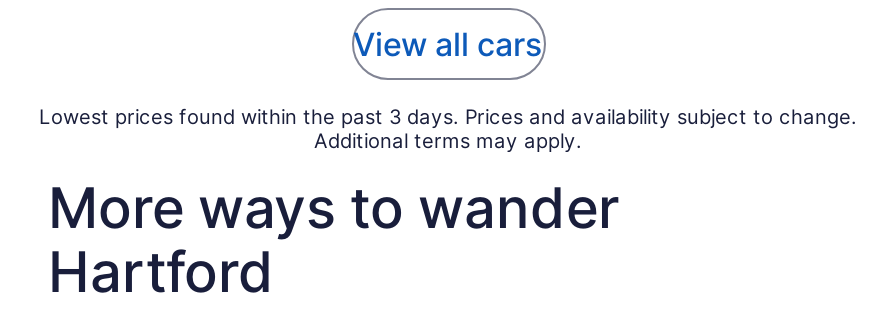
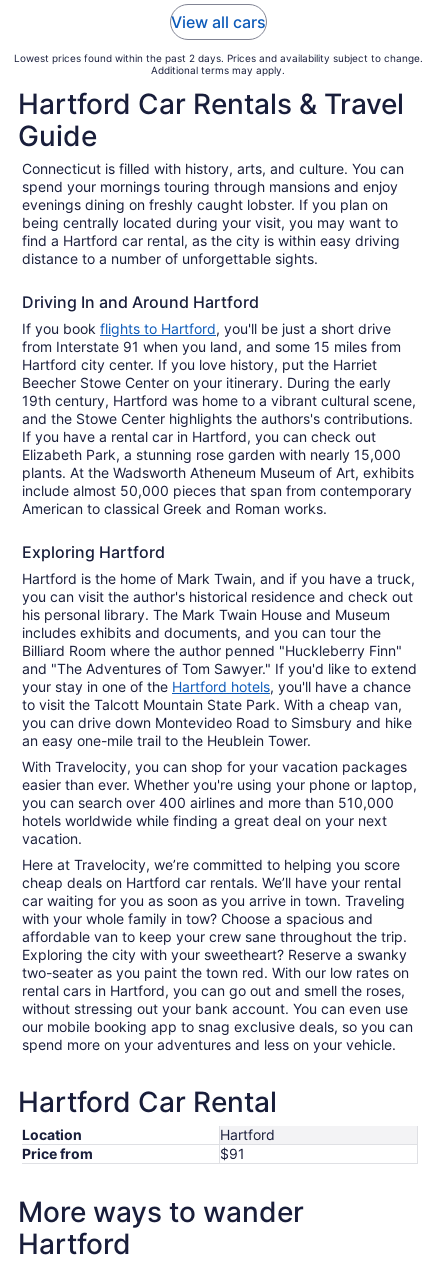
- Lowest prices found within the past 3 days. Prices and availability subject to change.
+ Lowest prices found within the past 2 days. Prices and availability subject to change.

+ Hartford Car Rentals & Travel
+ Guide
+ Connecticut is filled with history, arts, and culture. You can
+ spend your mornings touring through mansions and enjoy
+ evenings dining on freshly caught lobster. If you plan on
+ being centrally located during your visit, you may want to
+ find a Hartford car rental, as the city is within easy driving
+ distance to a number of unforgettable sights.
+ Driving In and Around Hartford
+ If you book flights to Hartford, you'll be just a short drive
+ from Interstate 91 when you land, and some 15 miles from
+ Hartford city center. If you love history, put the Harriet
+ Beecher Stowe Center on your itinerary. During the early
+ 19th century, Hartford was home to a vibrant cultural scene,
+ and the Stowe Center highlights the authors's contributions.
+ If you have a rental car in Hartford, you can check out
+ Elizabeth Park, a stunning rose garden with nearly 15,000
+ plants. At the Wadsworth Atheneum Museum of Art, exhibits
+ include almost 50,000 pieces that span from contemporary
+ American to classical Greek and Roman works.
+ Exploring Hartford
+ Hartford is the home of Mark Twain, and if you have a truck,
+ you can visit the author's historical residence and check out
+ his personal library. The Mark Twain House and Museum
+ includes exhibits and documents, and you can tour the
+ Billiard Room where the author penned "Huckleberry Finn"
+ and "The Adventures of Tom Sawyer." If you'd like to extend
+ your stay in one of the Hartford hotels, you'll have a chance
+ to visit the Talcott Mountain State Park. With a cheap van,
+ you can drive down Montevideo Road to Simsbury and hike
+ an easy one-mile trail to the Heublein Tower.
+ With Travelocity, you can shop for your vacation packages
+ easier than ever. Whether you're using your phone or laptop,
+ you can search over 400 airlines and more than 510,000
+ hotels worldwide while finding a great deal on your next
+ vacation.
+ Here at Travelocity, we’re committed to helping you score
+ cheap deals on Hartford car rentals. We’ll have your rental
+ car waiting for you as soon as you arrive in town. Traveling
+ with your whole family in tow? Choose a spacious and
+ affordable van to keep your crew sane throughout the trip.
+ Exploring the city with your sweetheart? Reserve a swanky
+ two-seater as you paint the town red. With our low rates on
+ rental cars in Hartford, you can go out and smell the roses,
+ without stressing out your bank account. You can even use
+ our mobile booking app to snag exclusive deals, so you can
+ spend more on your adventures and less on your vehicle.
+ Hartford Car Rental
+ Location
+ Hartford
+ Price from
+ $91
